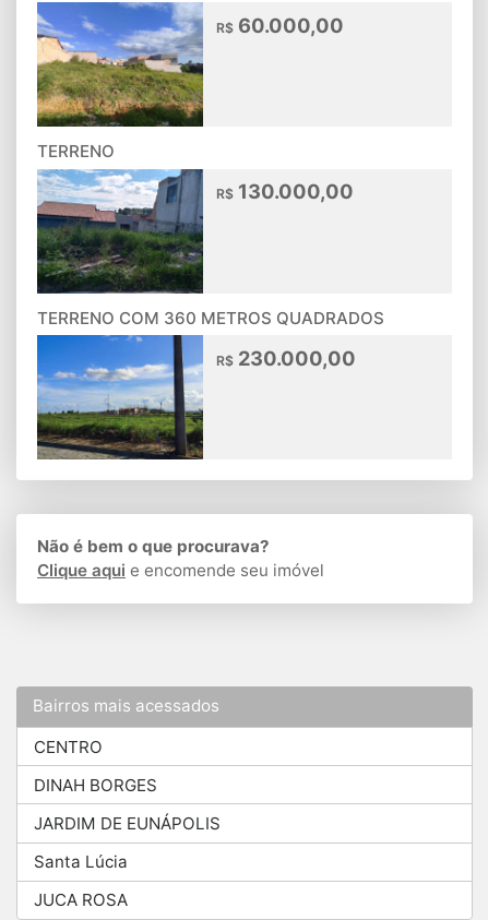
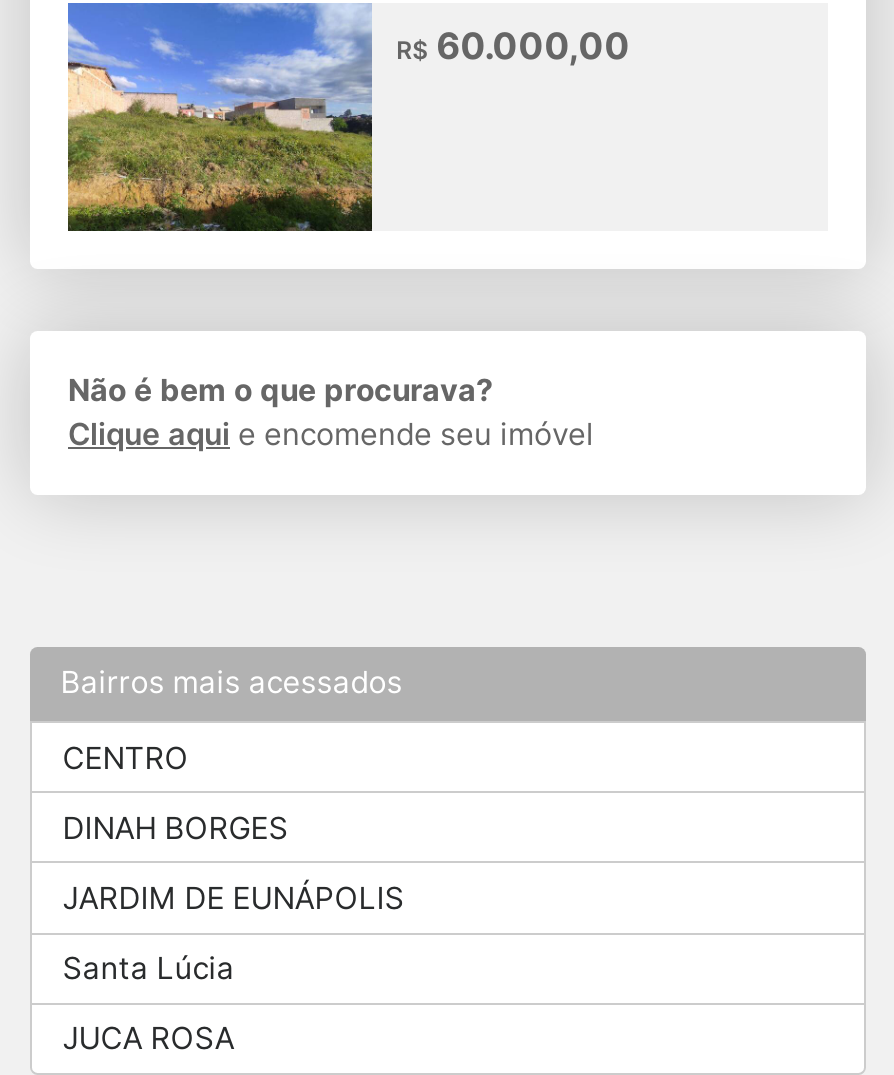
- [image]
- TERRENO
- R$130.000,00

- [image]
- TERRENO COM 360 METROS QUADRADOS
- R$230.000,00
